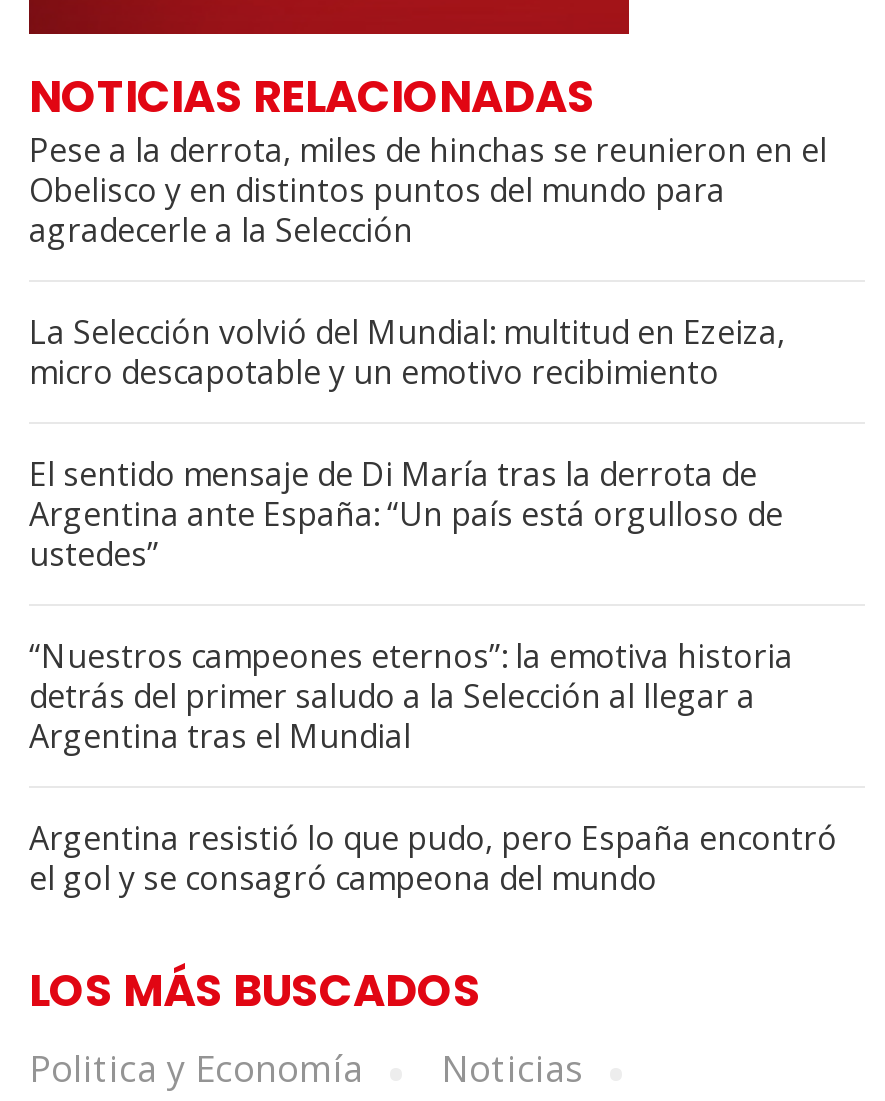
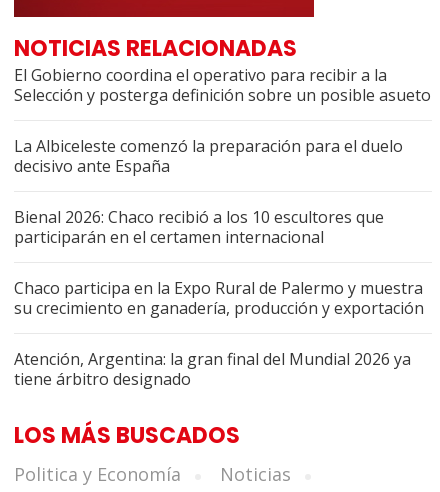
- Pese a la derrota, miles de hinchas se reunieron en el
- Obelisco y en distintos puntos del mundo para
- agradecerle a la Selección
+ El Gobierno coordina el operativo para recibir a la
+ Selección y posterga definición sobre un posible asueto

- La Selección volvió del Mundial: multitud en Ezeiza,
- micro descapotable y un emotivo recibimiento
+ La Albiceleste comenzó la preparación para el duelo
+ decisivo ante España

- El sentido mensaje de Di María tras la derrota de
- Argentina ante España: “Un país está orgulloso de
- ustedes”
+ Bienal 2026: Chaco recibió a los 10 escultores que
+ participarán en el certamen internacional

- “Nuestros campeones eternos”: la emotiva historia
- detrás del primer saludo a la Selección al llegar a
- Argentina tras el Mundial
+ Chaco participa en la Expo Rural de Palermo y muestra
+ su crecimiento en ganadería, producción y exportación

- Argentina resistió lo que pudo, pero España encontró
- el gol y se consagró campeona del mundo
+ Atención, Argentina: la gran final del Mundial 2026 ya
+ tiene árbitro designado
